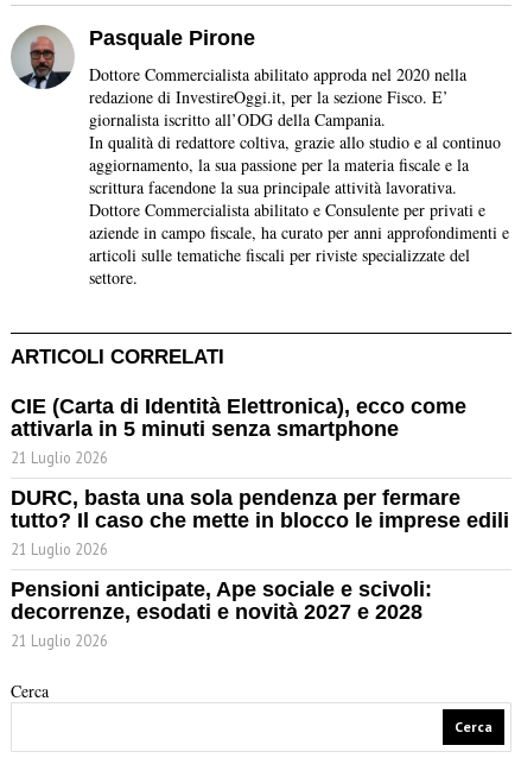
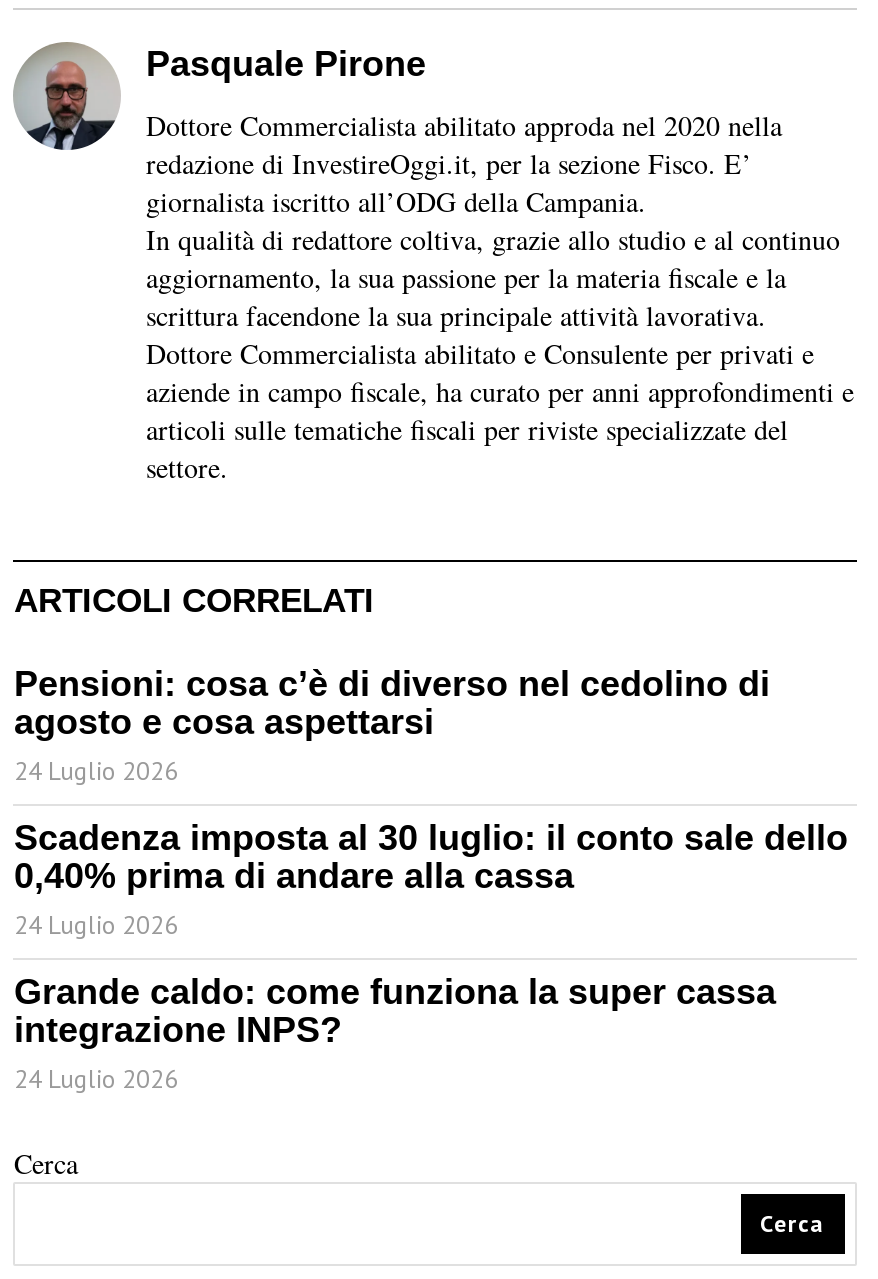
- CIE (Carta di Identità Elettronica), ecco come
- attivarla in 5 minuti senza smartphone
- 21 Luglio 2026
+ Pensioni: cosa c’è di diverso nel cedolino di
+ agosto e cosa aspettarsi
+ 24 Luglio 2026

- DURC, basta una sola pendenza per fermare
- tutto? Il caso che mette in blocco le imprese edili
- 21 Luglio 2026
+ Scadenza imposta al 30 luglio: il conto sale dello
+ 0,40% prima di andare alla cassa
+ 24 Luglio 2026

- Pensioni anticipate, Ape sociale e scivoli:
- decorrenze, esodati e novità 2027 e 2028
- 21 Luglio 2026
+ Grande caldo: come funziona la super cassa
+ integrazione INPS?
+ 24 Luglio 2026
